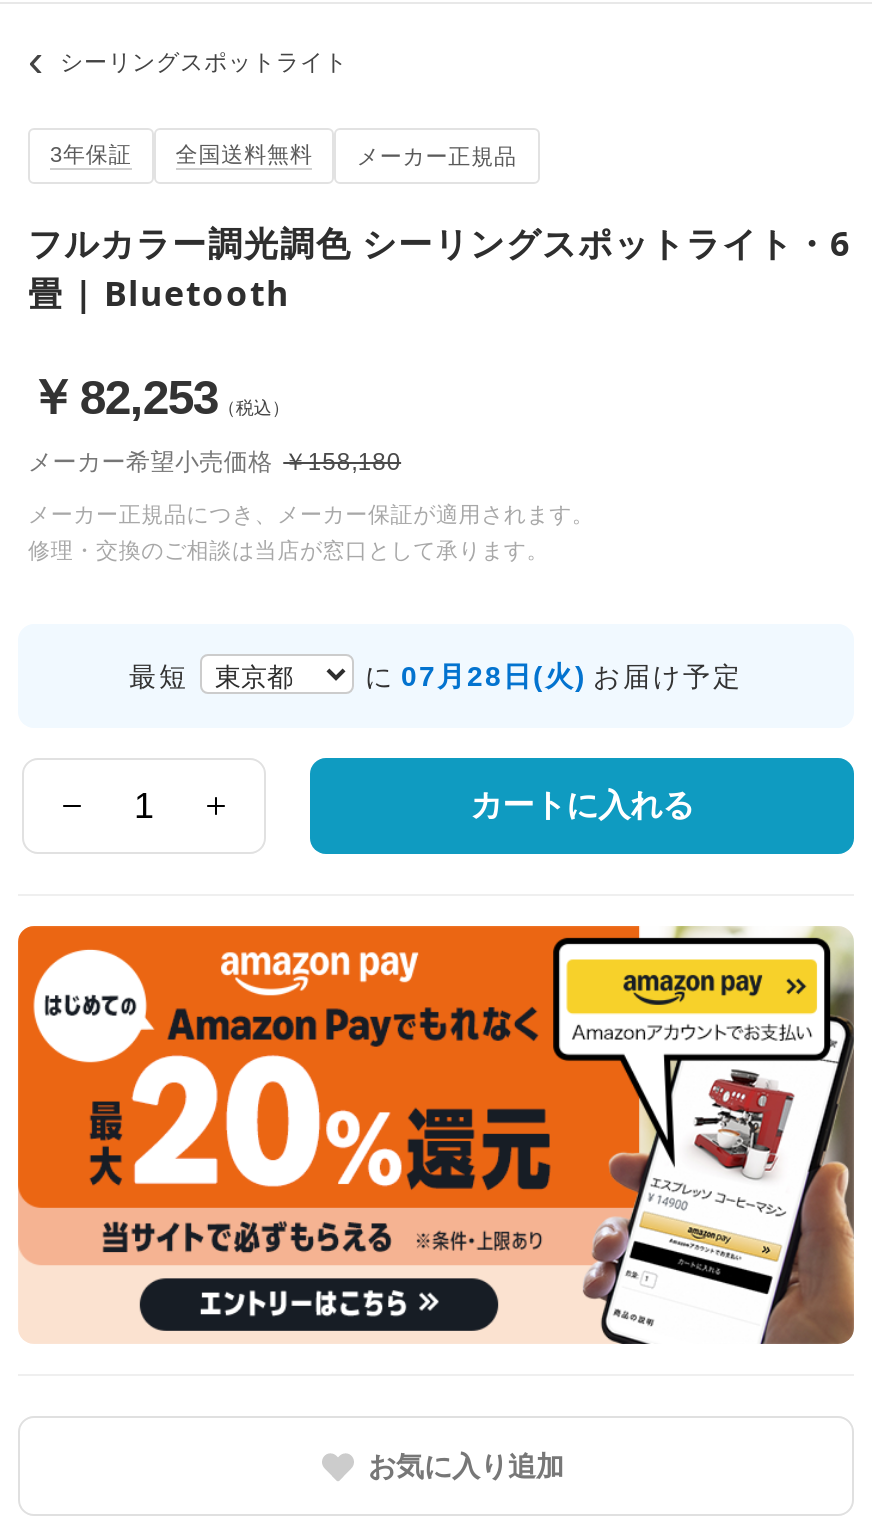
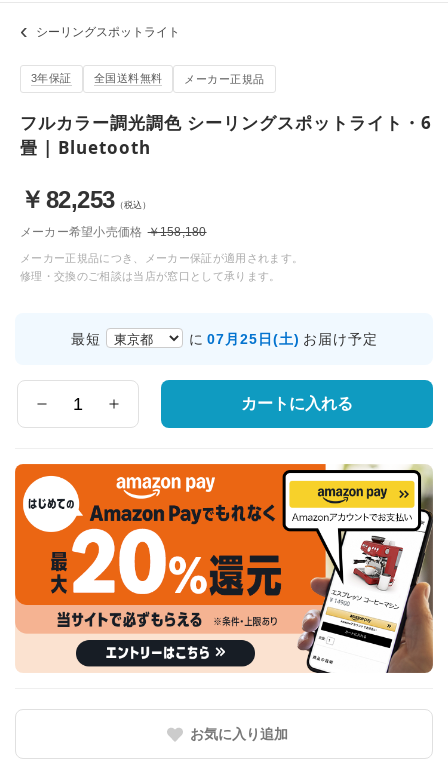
- に 07月28日(火) お届け予定
+ に 07月25日(土) お届け予定
